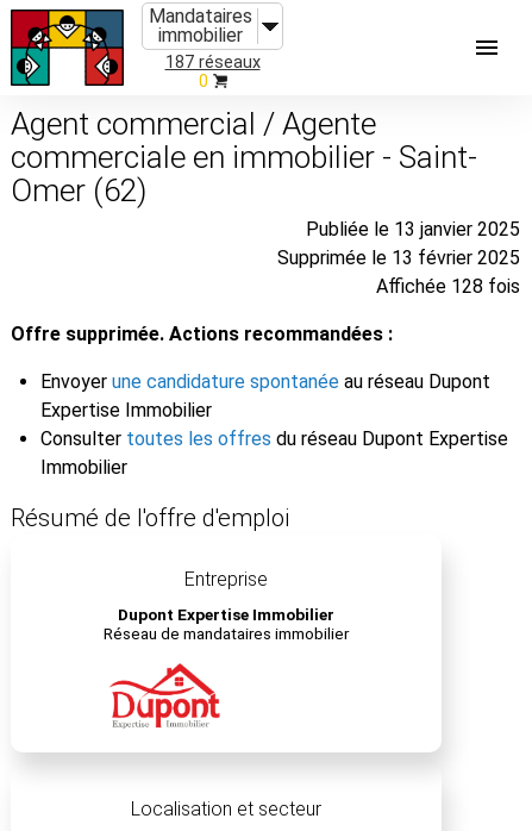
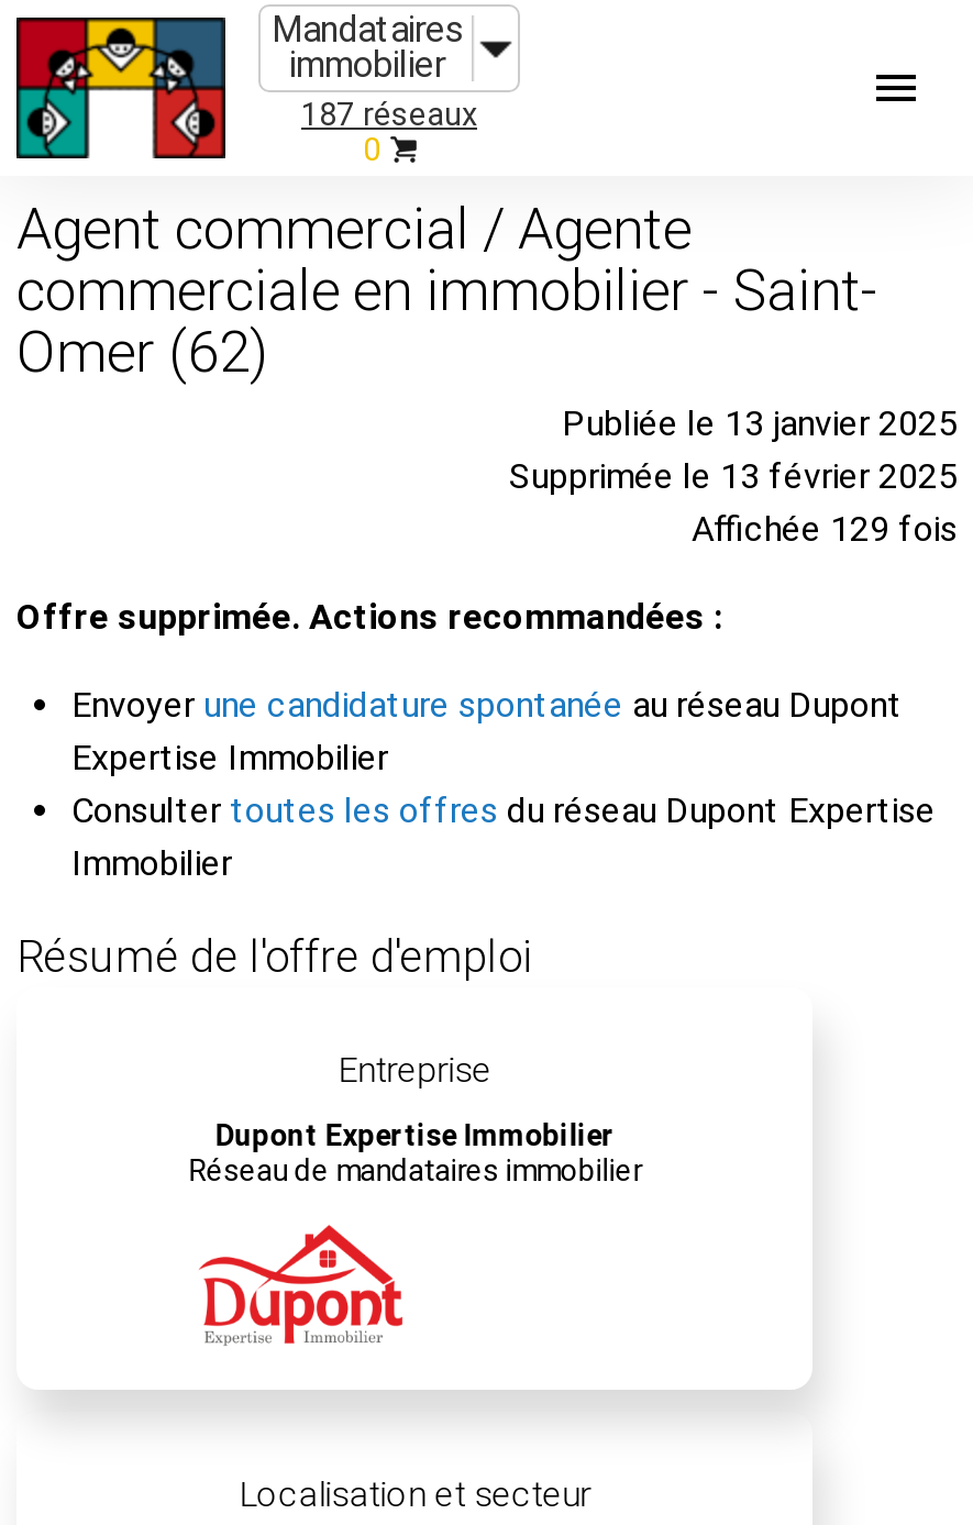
- Affichée 128 fois
+ Affichée 129 fois
